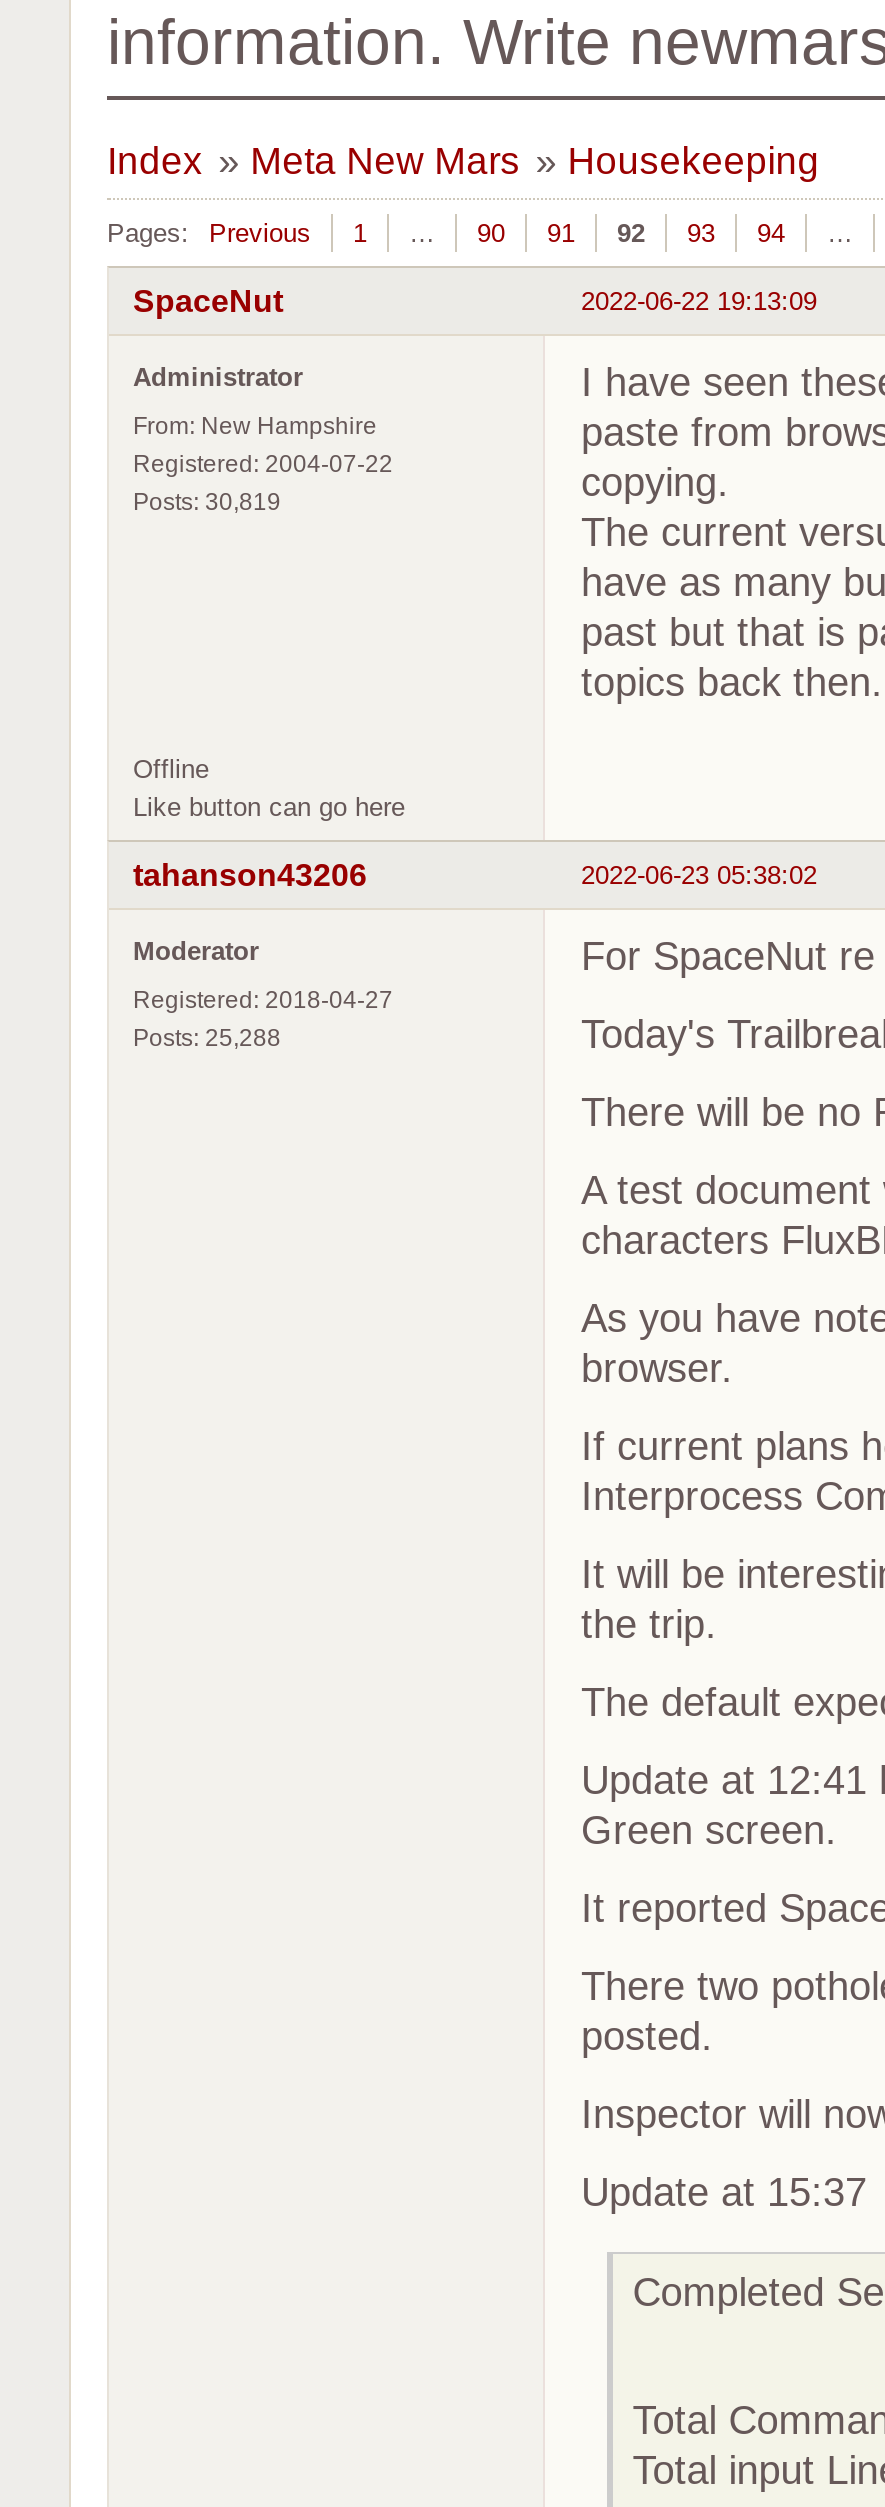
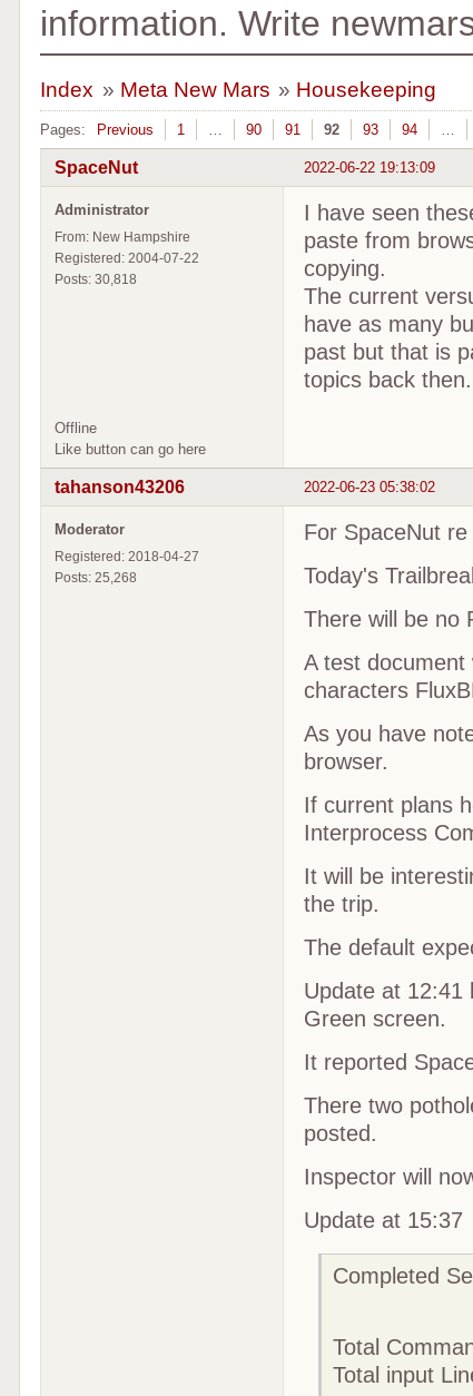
- Posts: 30,819
+ Posts: 30,818

- Posts: 25,288
+ Posts: 25,268
